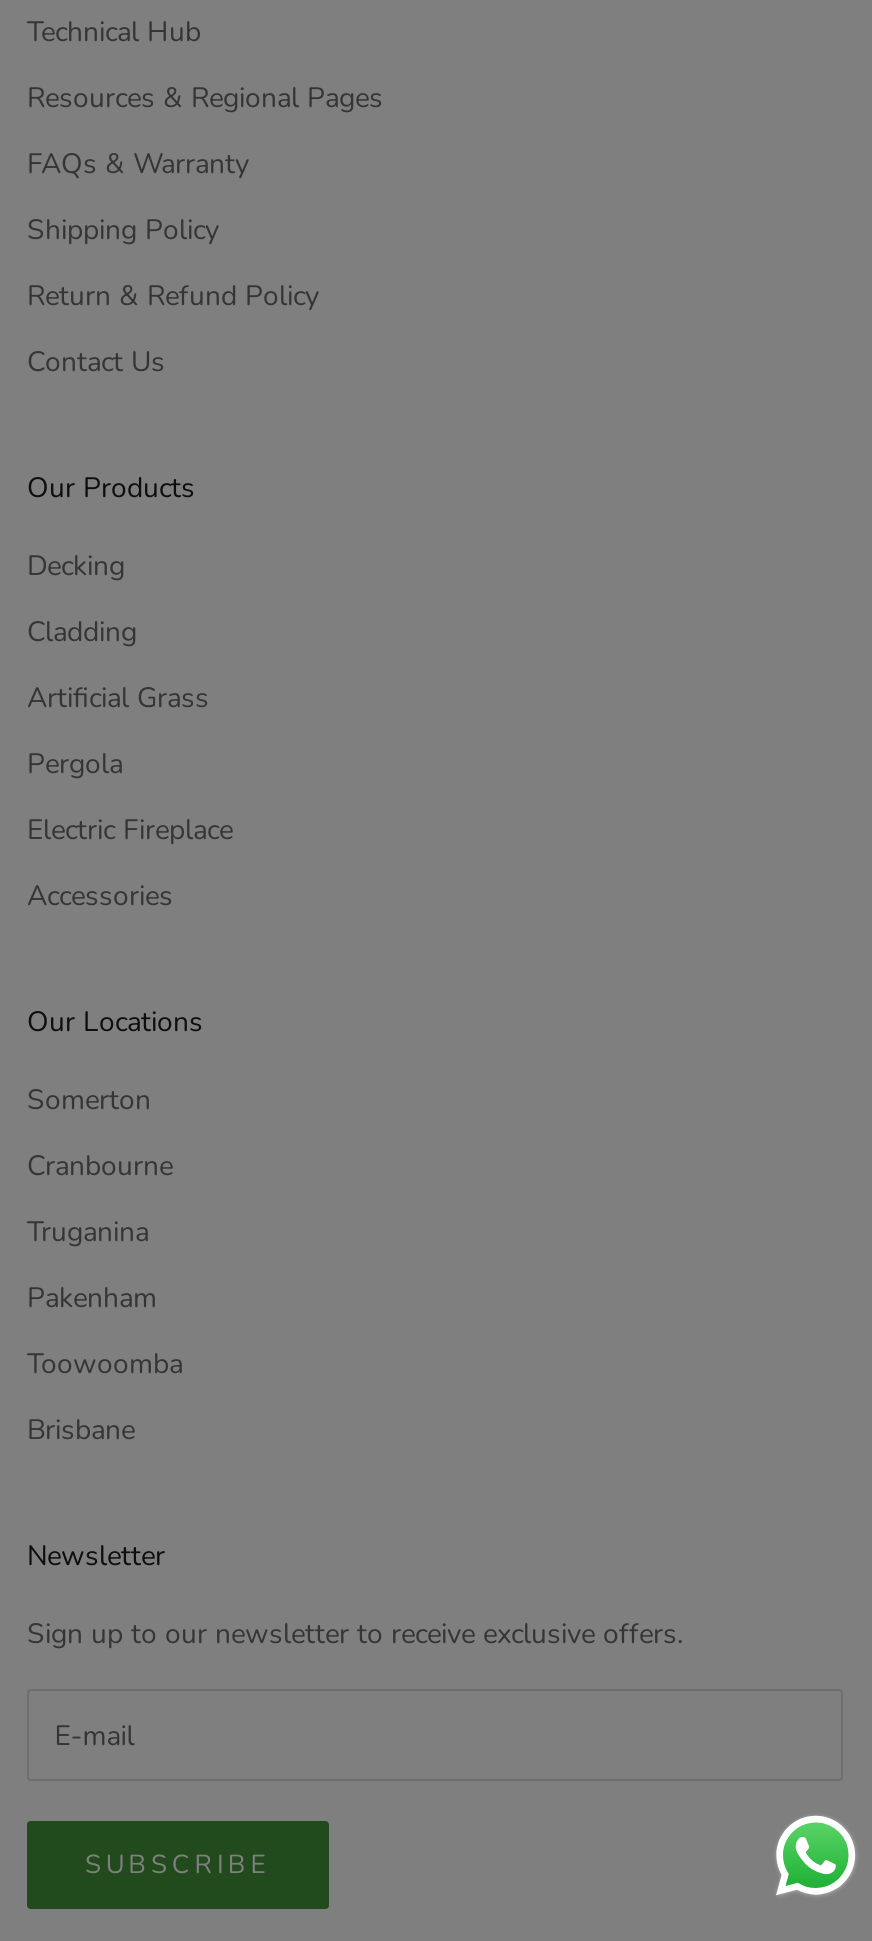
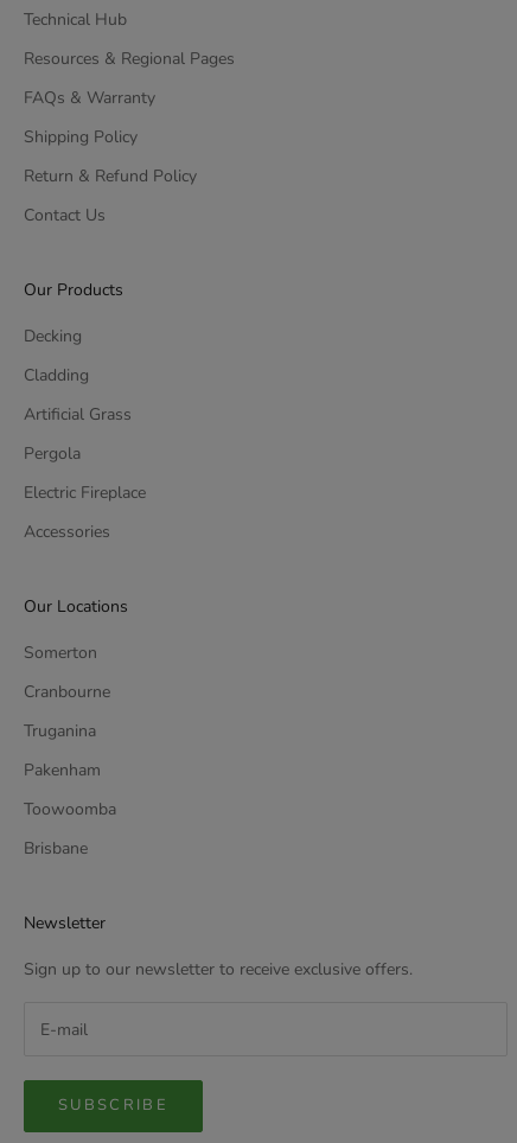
- [image]
